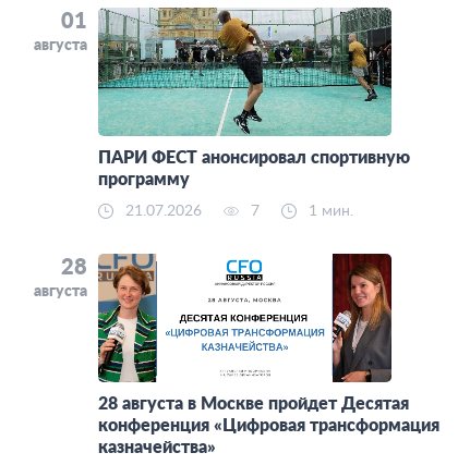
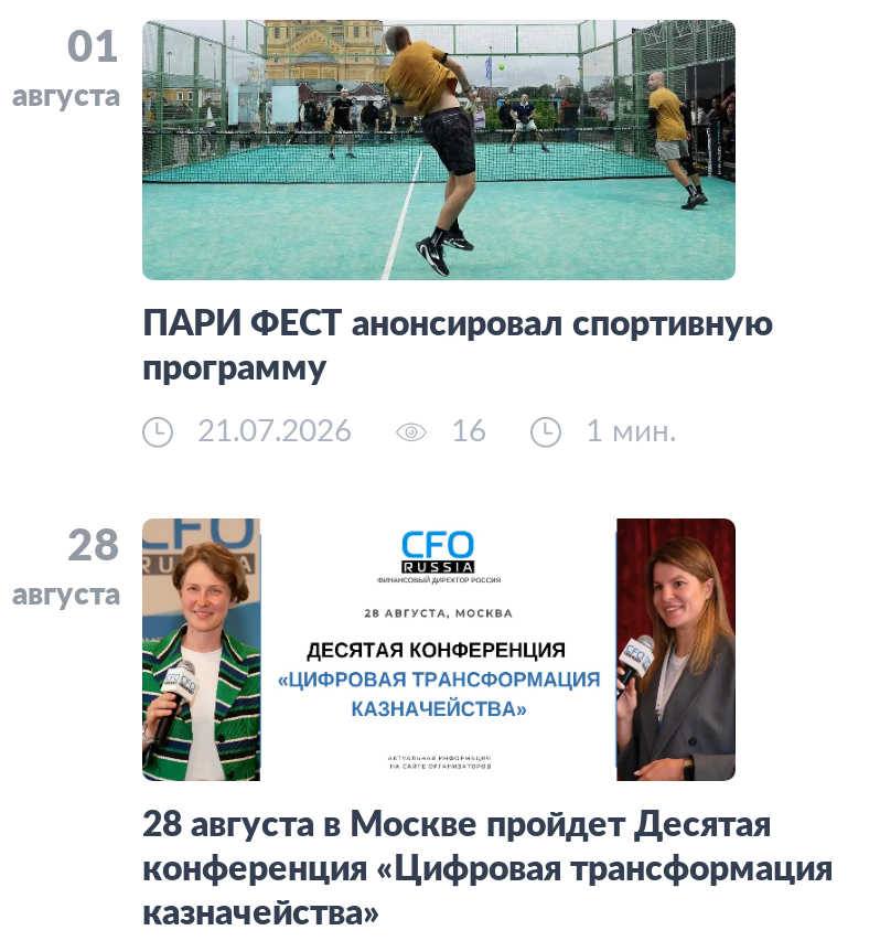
- 7
+ 16
